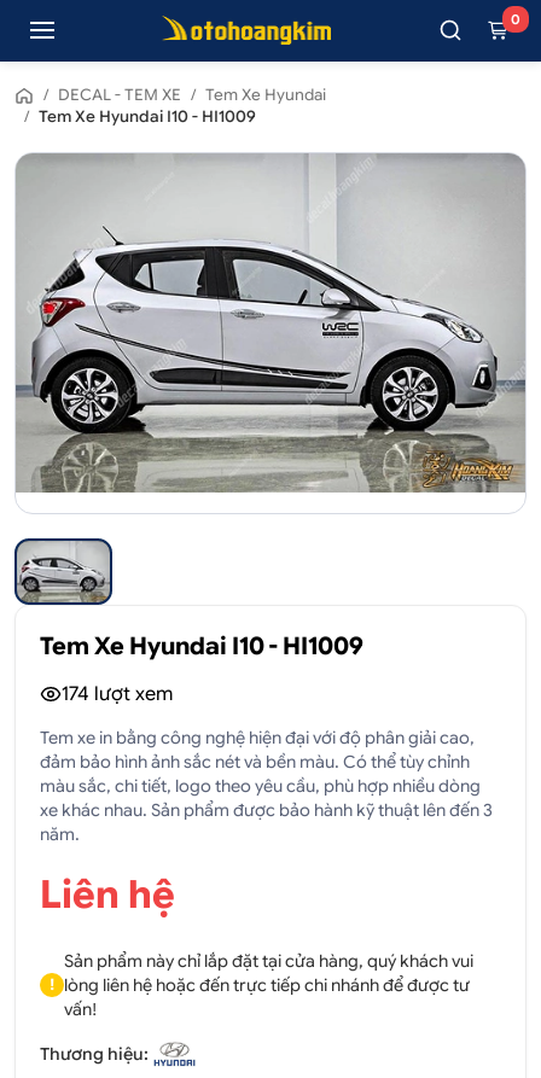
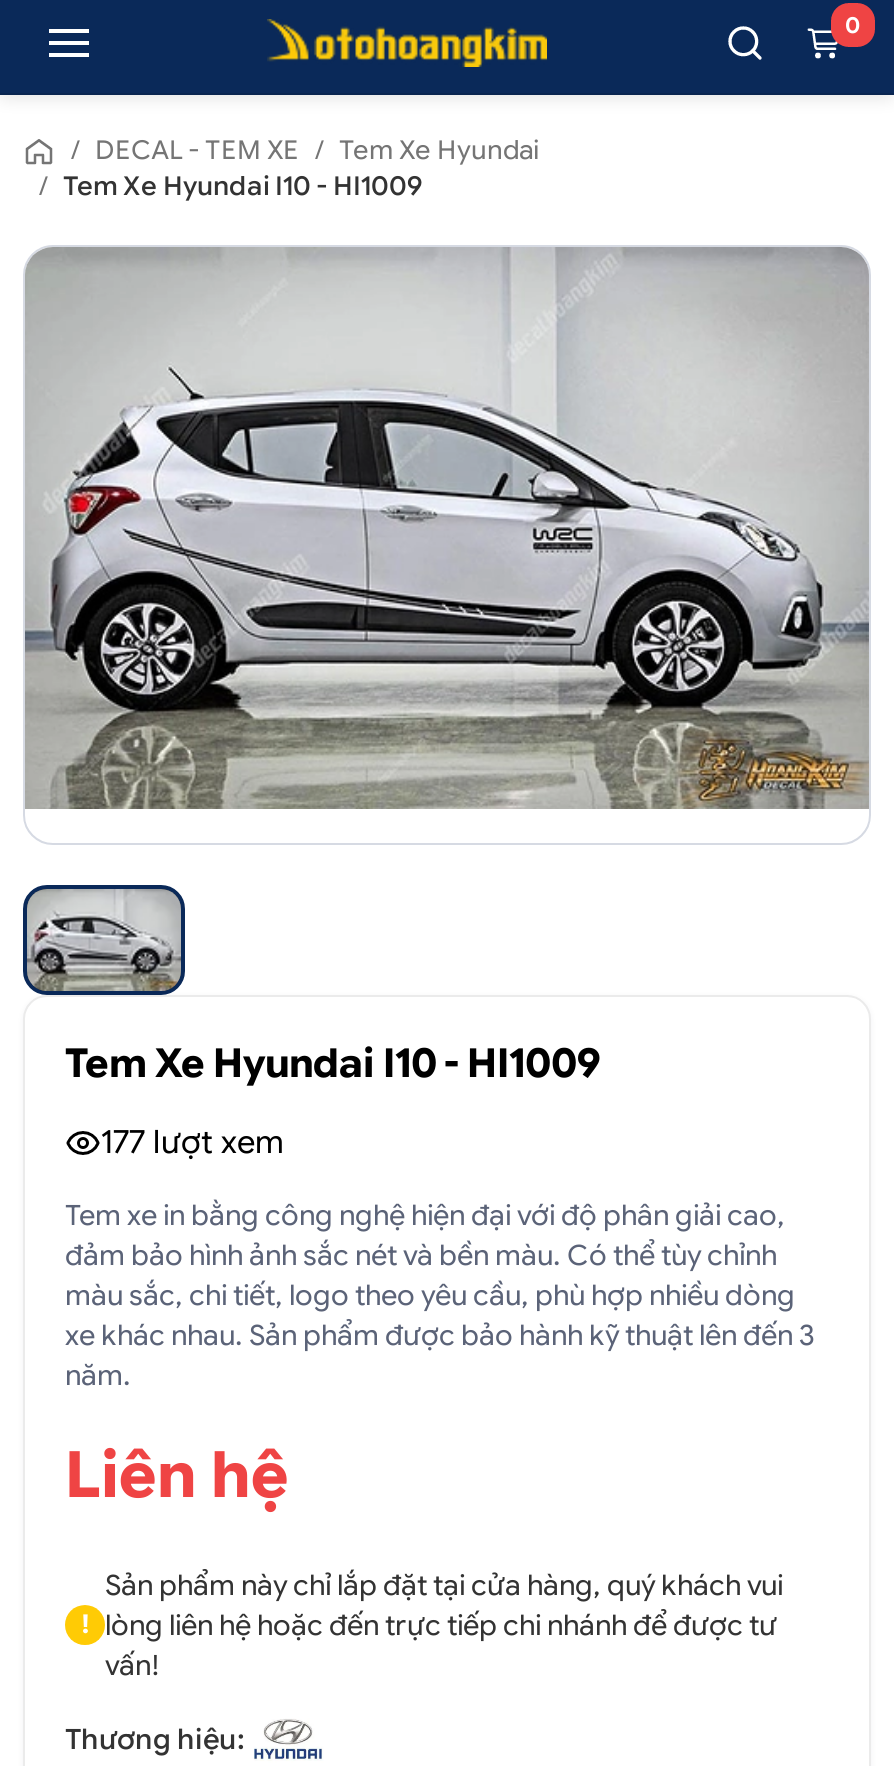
- 174 lượt xem
+ 177 lượt xem
